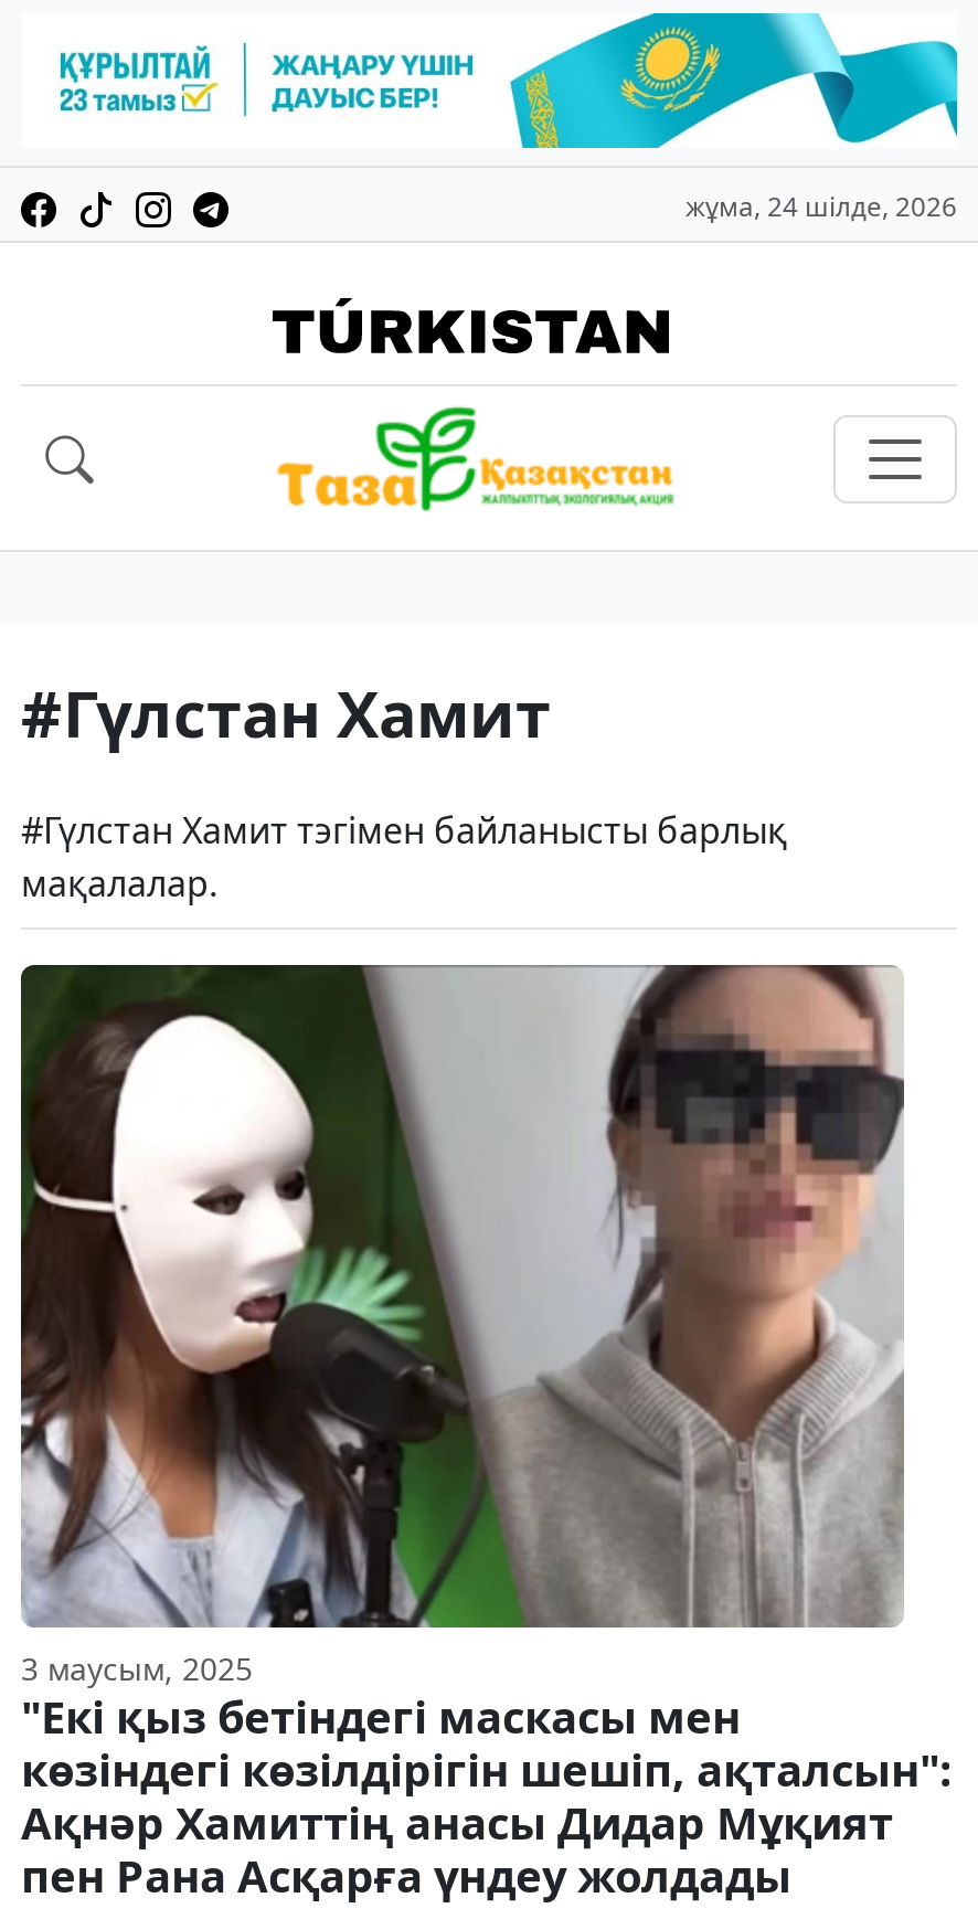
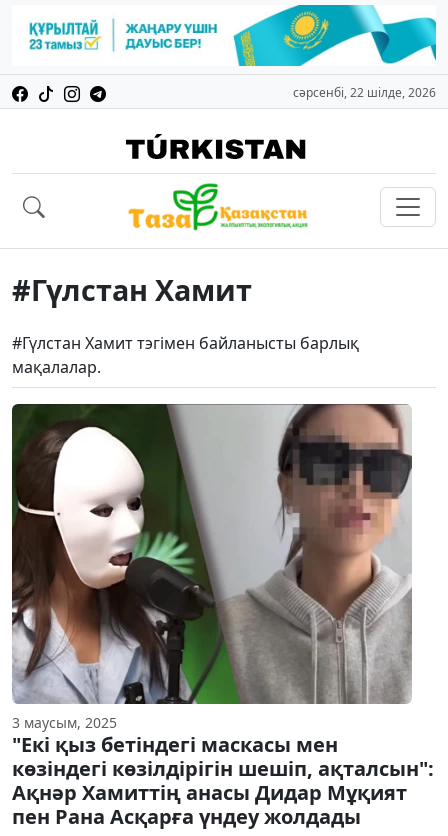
- жұма, 24 шілде, 2026
+ сәрсенбі, 22 шілде, 2026
